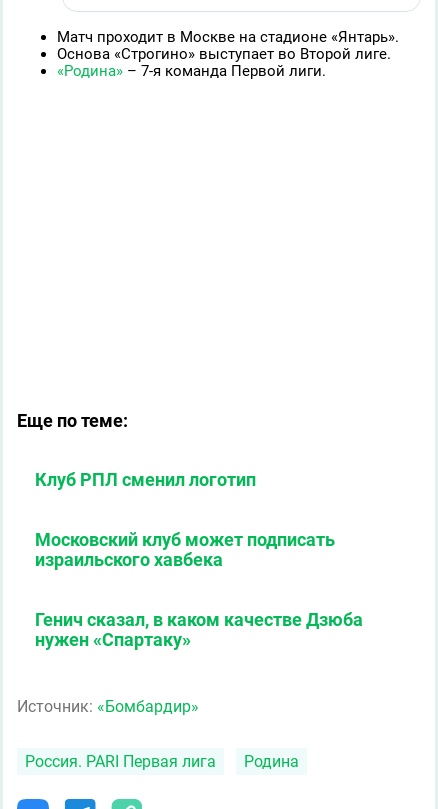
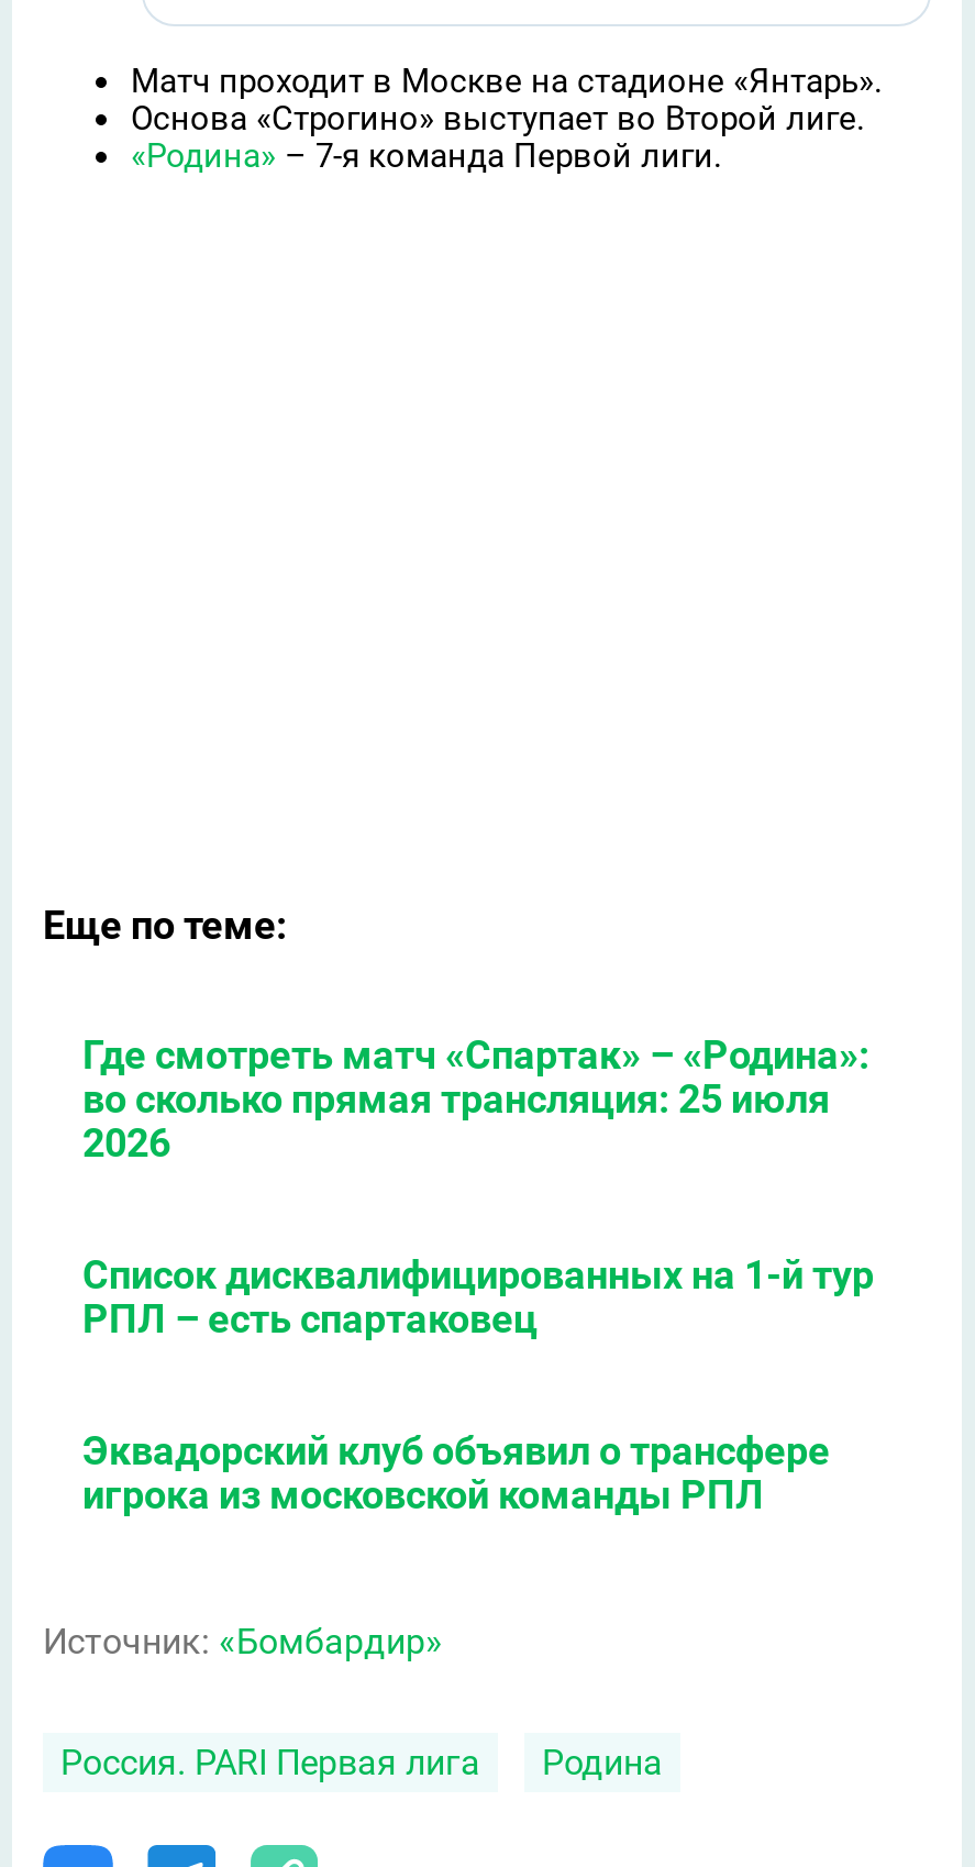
- Клуб РПЛ сменил логотип
+ Где смотреть матч «Спартак» – «Родина»:
+ во сколько прямая трансляция: 25 июля
+ 2026

- Московский клуб может подписать
- израильского хавбека
+ Список дисквалифицированных на 1-й тур
+ РПЛ – есть спартаковец

- Генич сказал, в каком качестве Дзюба
- нужен «Спартаку»
+ Эквадорский клуб объявил о трансфере
+ игрока из московской команды РПЛ
